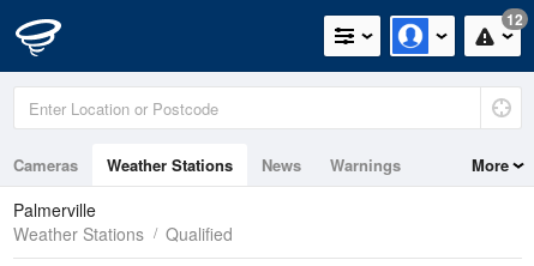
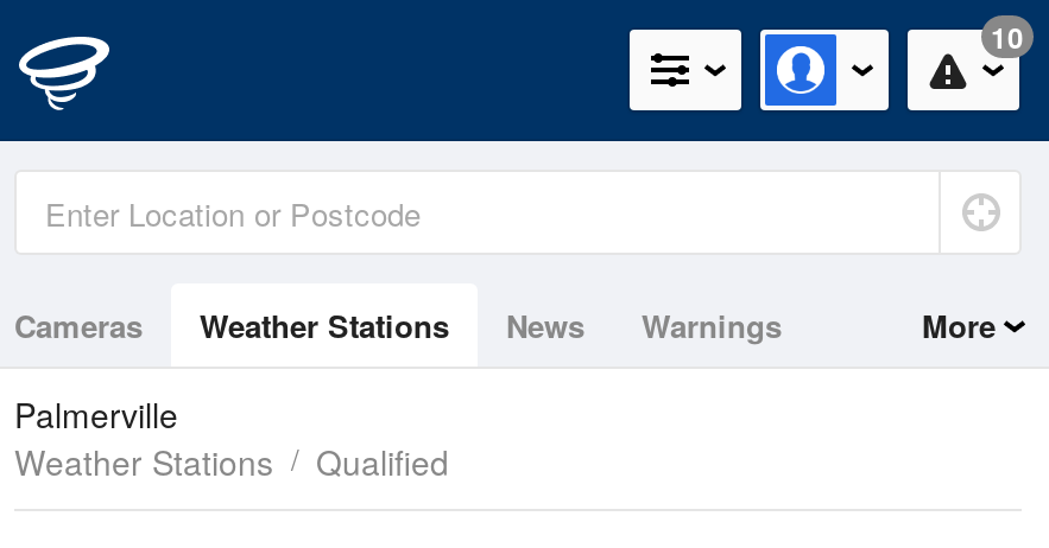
- 12
+ 10
